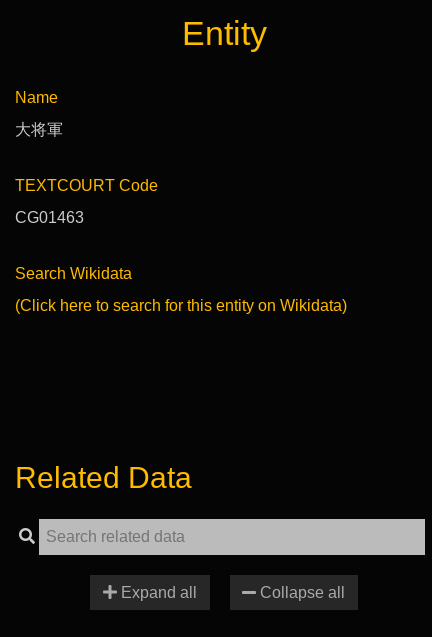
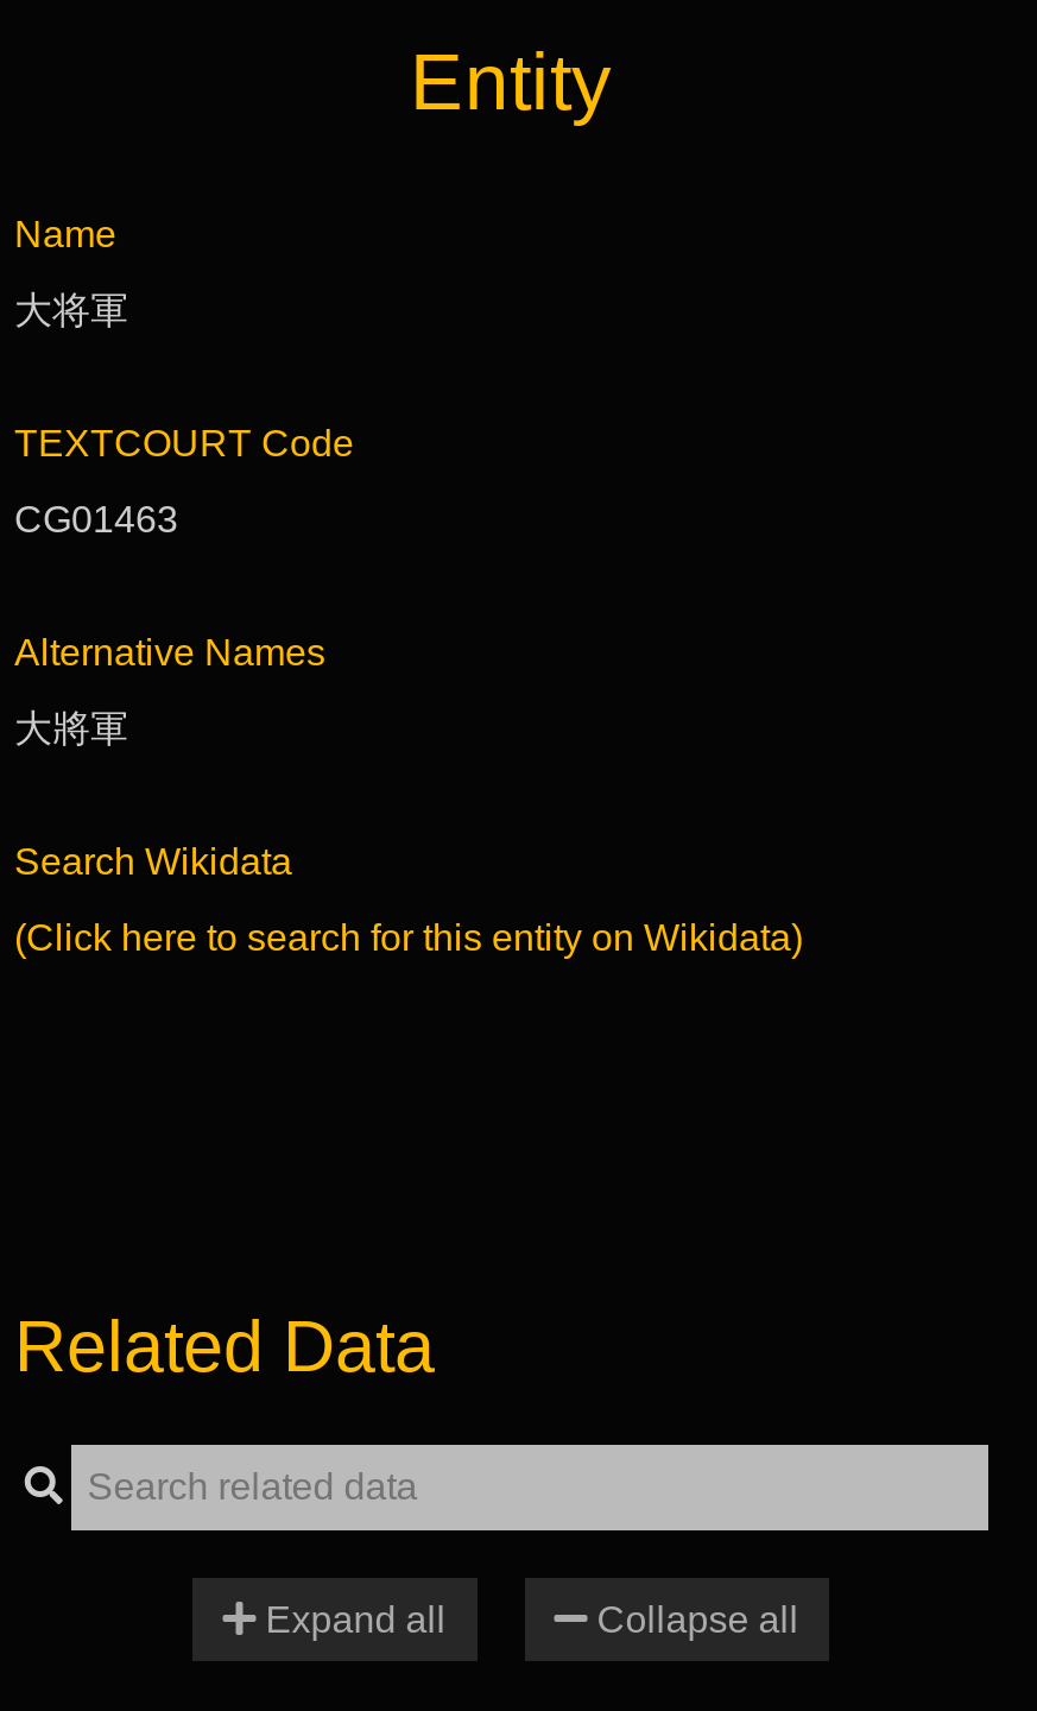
+ Alternative Names
+ 大將軍
